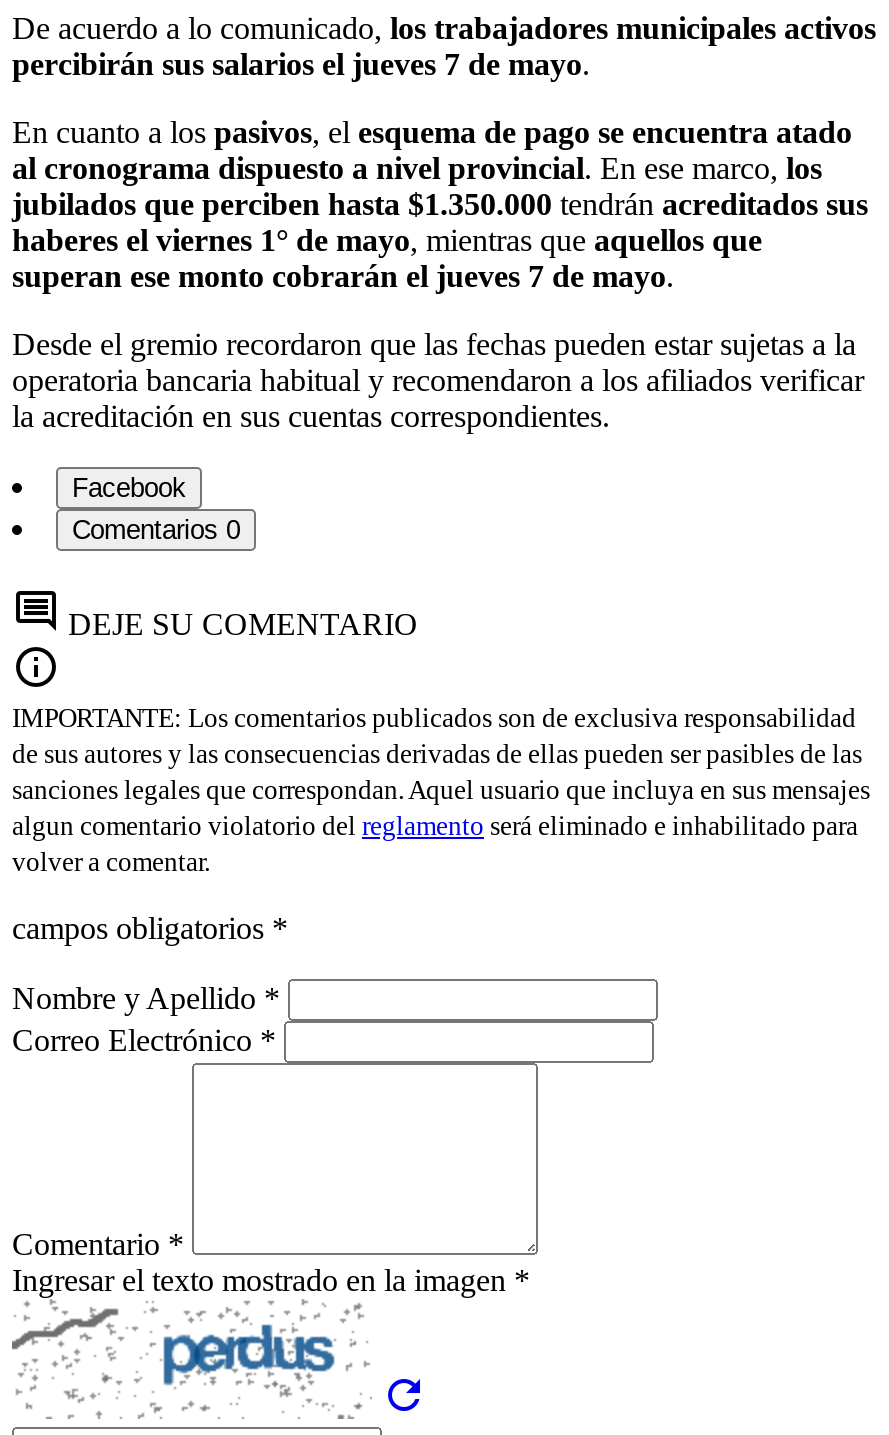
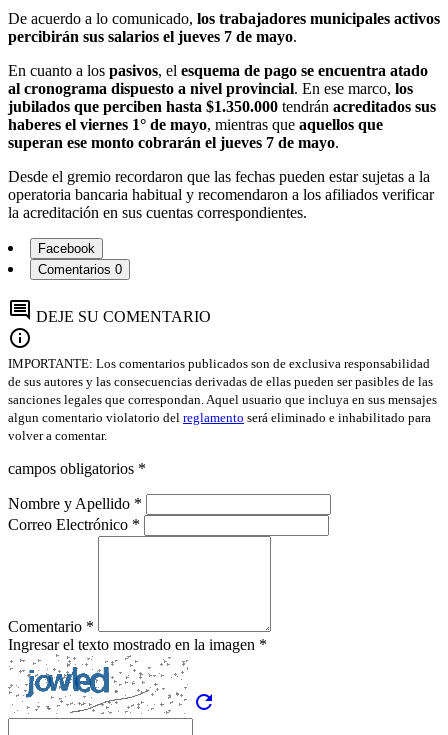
- [image]
+ [image]
